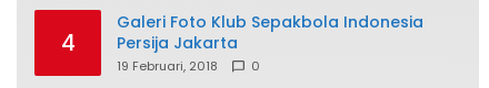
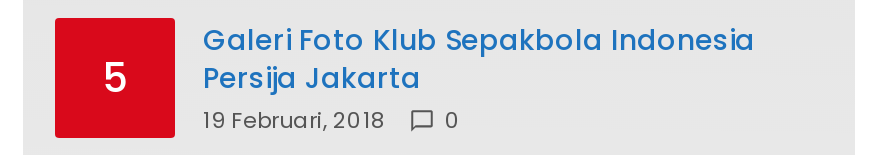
- 4 Persija Jakarta
+ 5 Persija Jakarta
